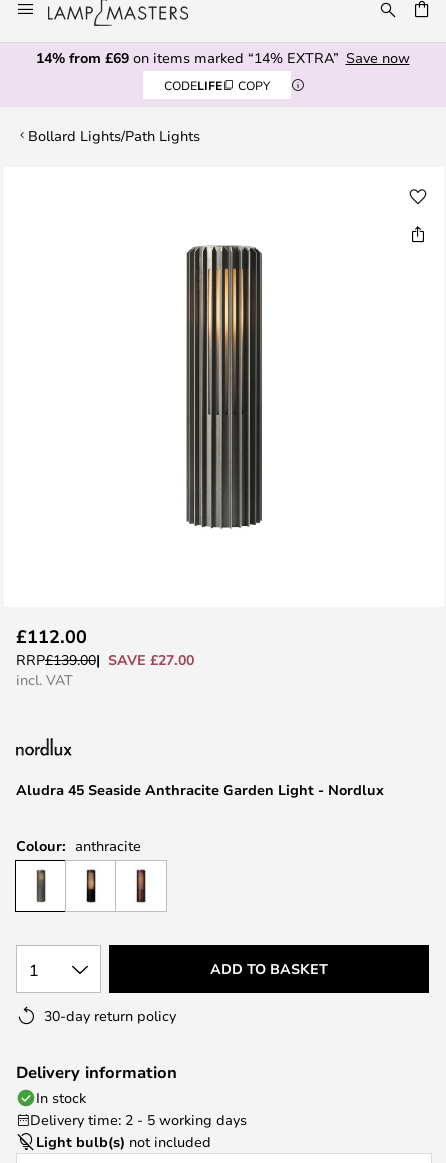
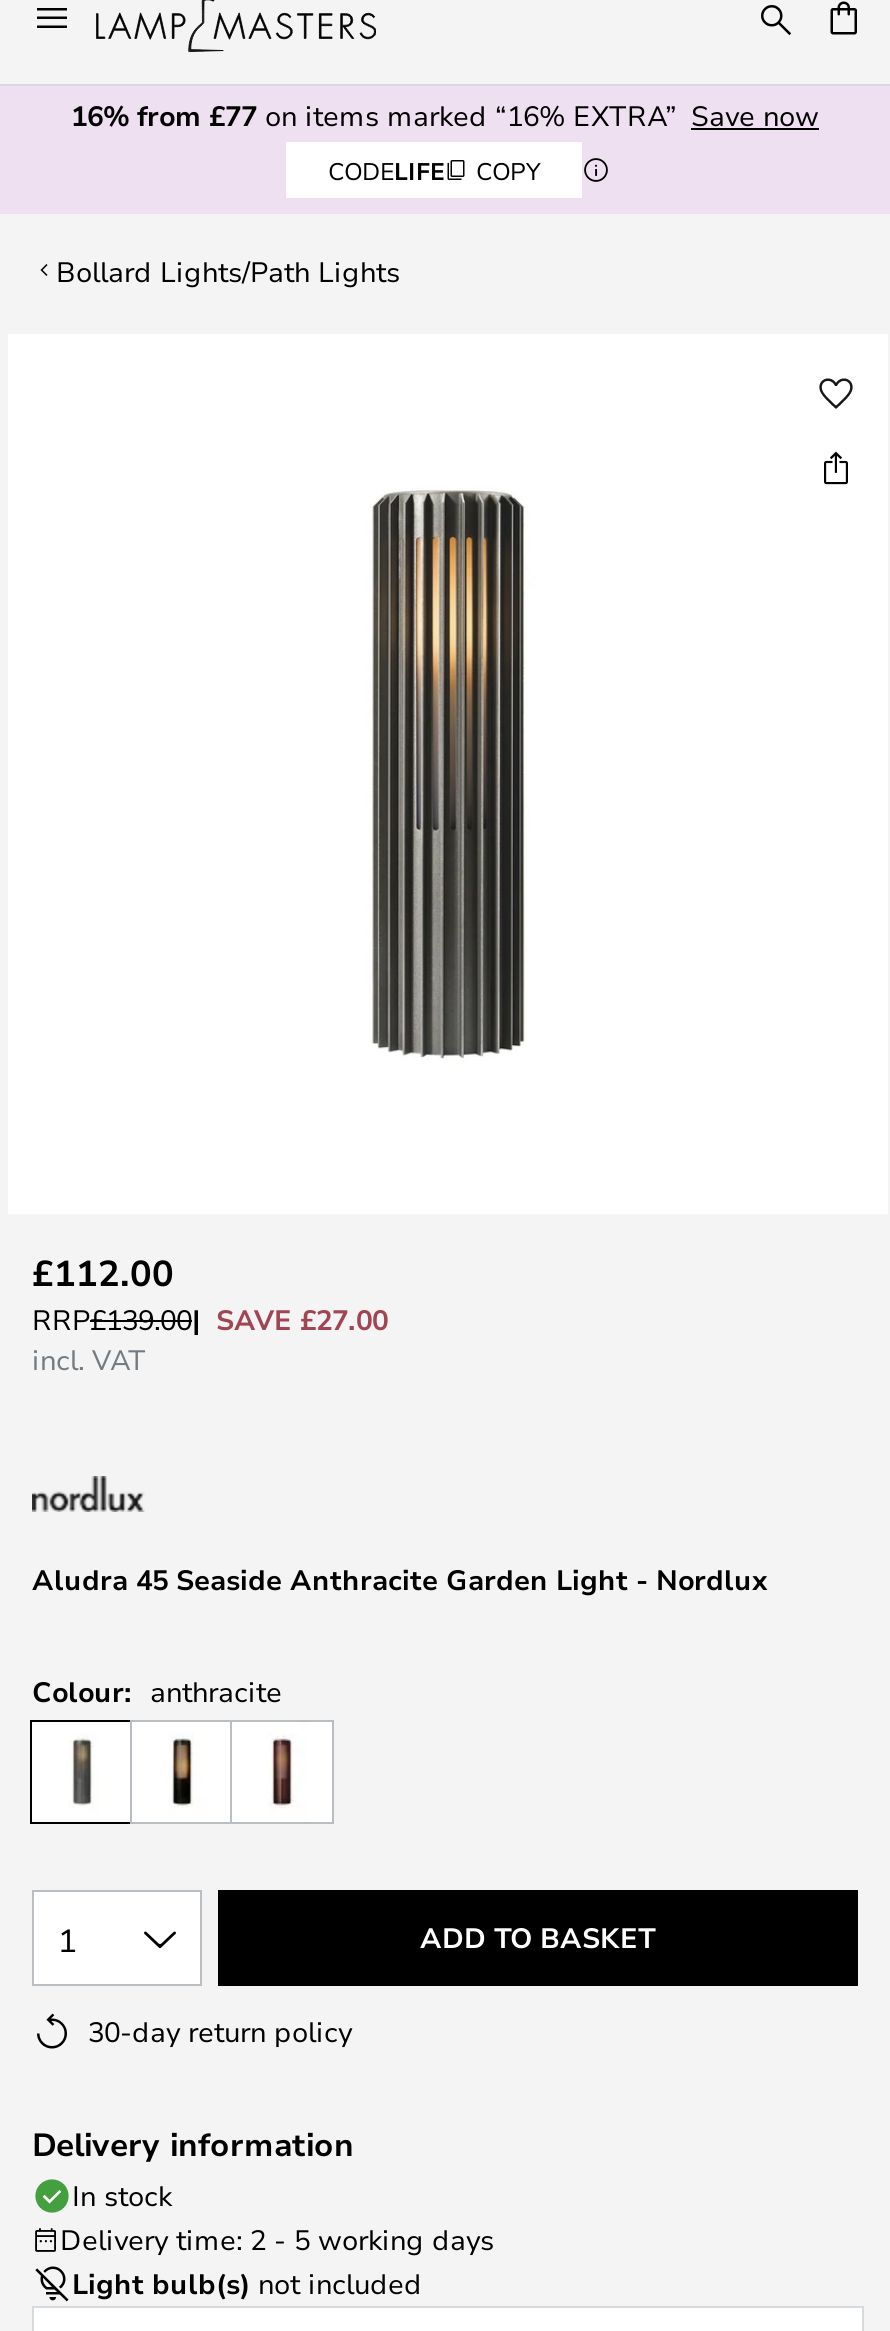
- 14% from £69 on items marked “14% EXTRA” Save now
+ 16% from £77 on items marked “16% EXTRA” Save now
